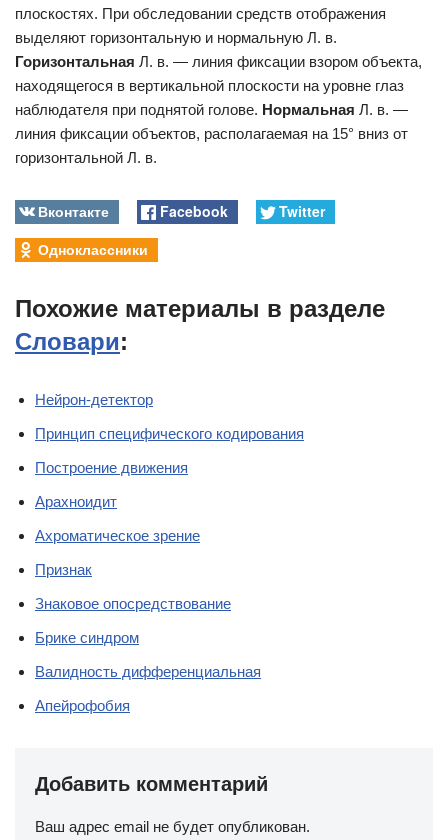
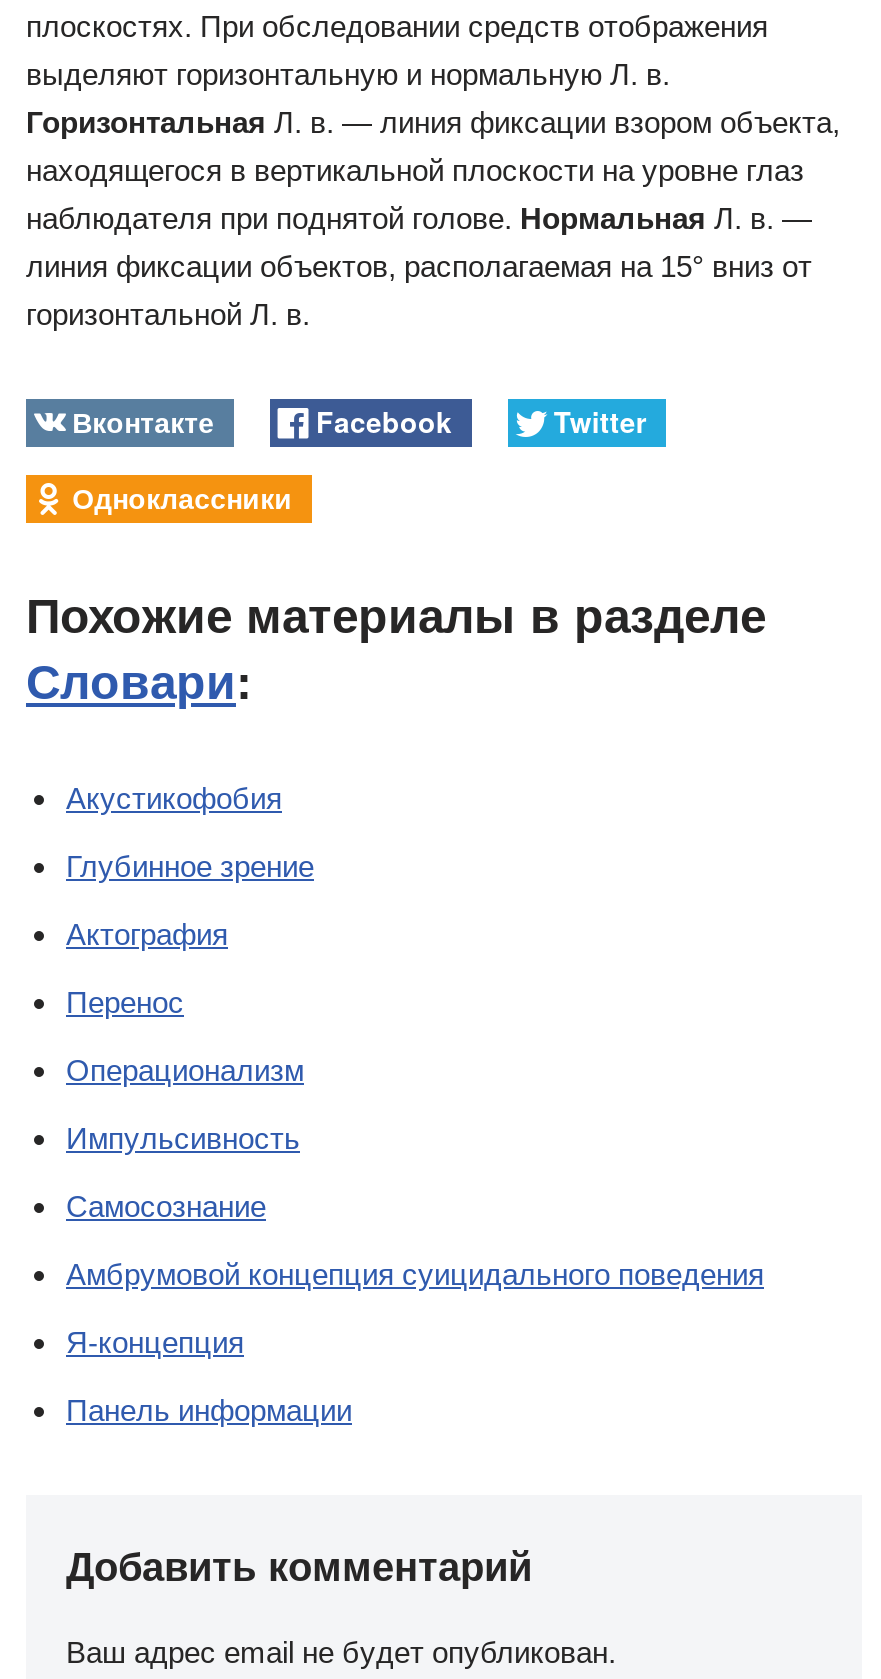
- Нейрон-детектор
+ Акустикофобия

- Принцип специфического кодирования
+ Глубинное зрение

- Построение движения
+ Актография

- Арахноидит
+ Перенос

- Ахроматическое зрение
+ Операционализм

- Признак
+ Импульсивность

- Знаковое опосредствование
+ Самосознание

- Брике синдром
+ Амбрумовой концепция суицидального поведения

- Валидность дифференциальная
+ Я-концепция

- Апейрофобия
+ Панель информации
